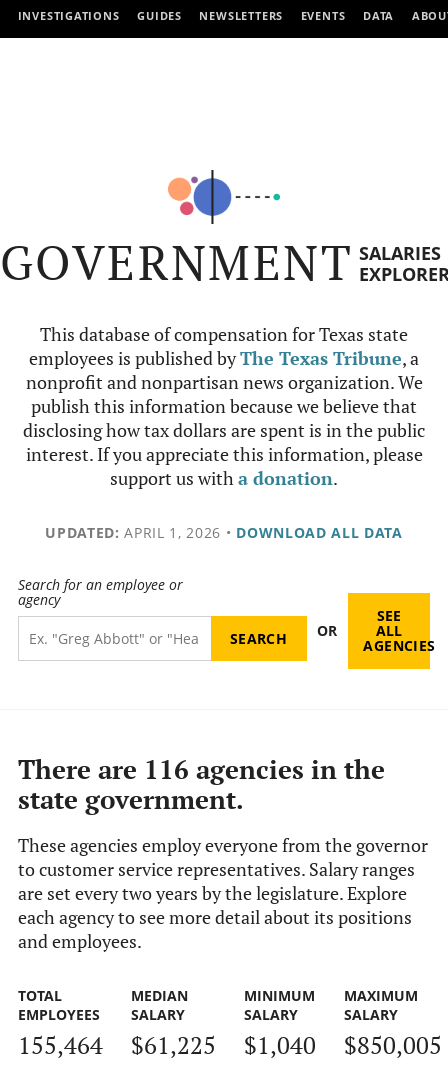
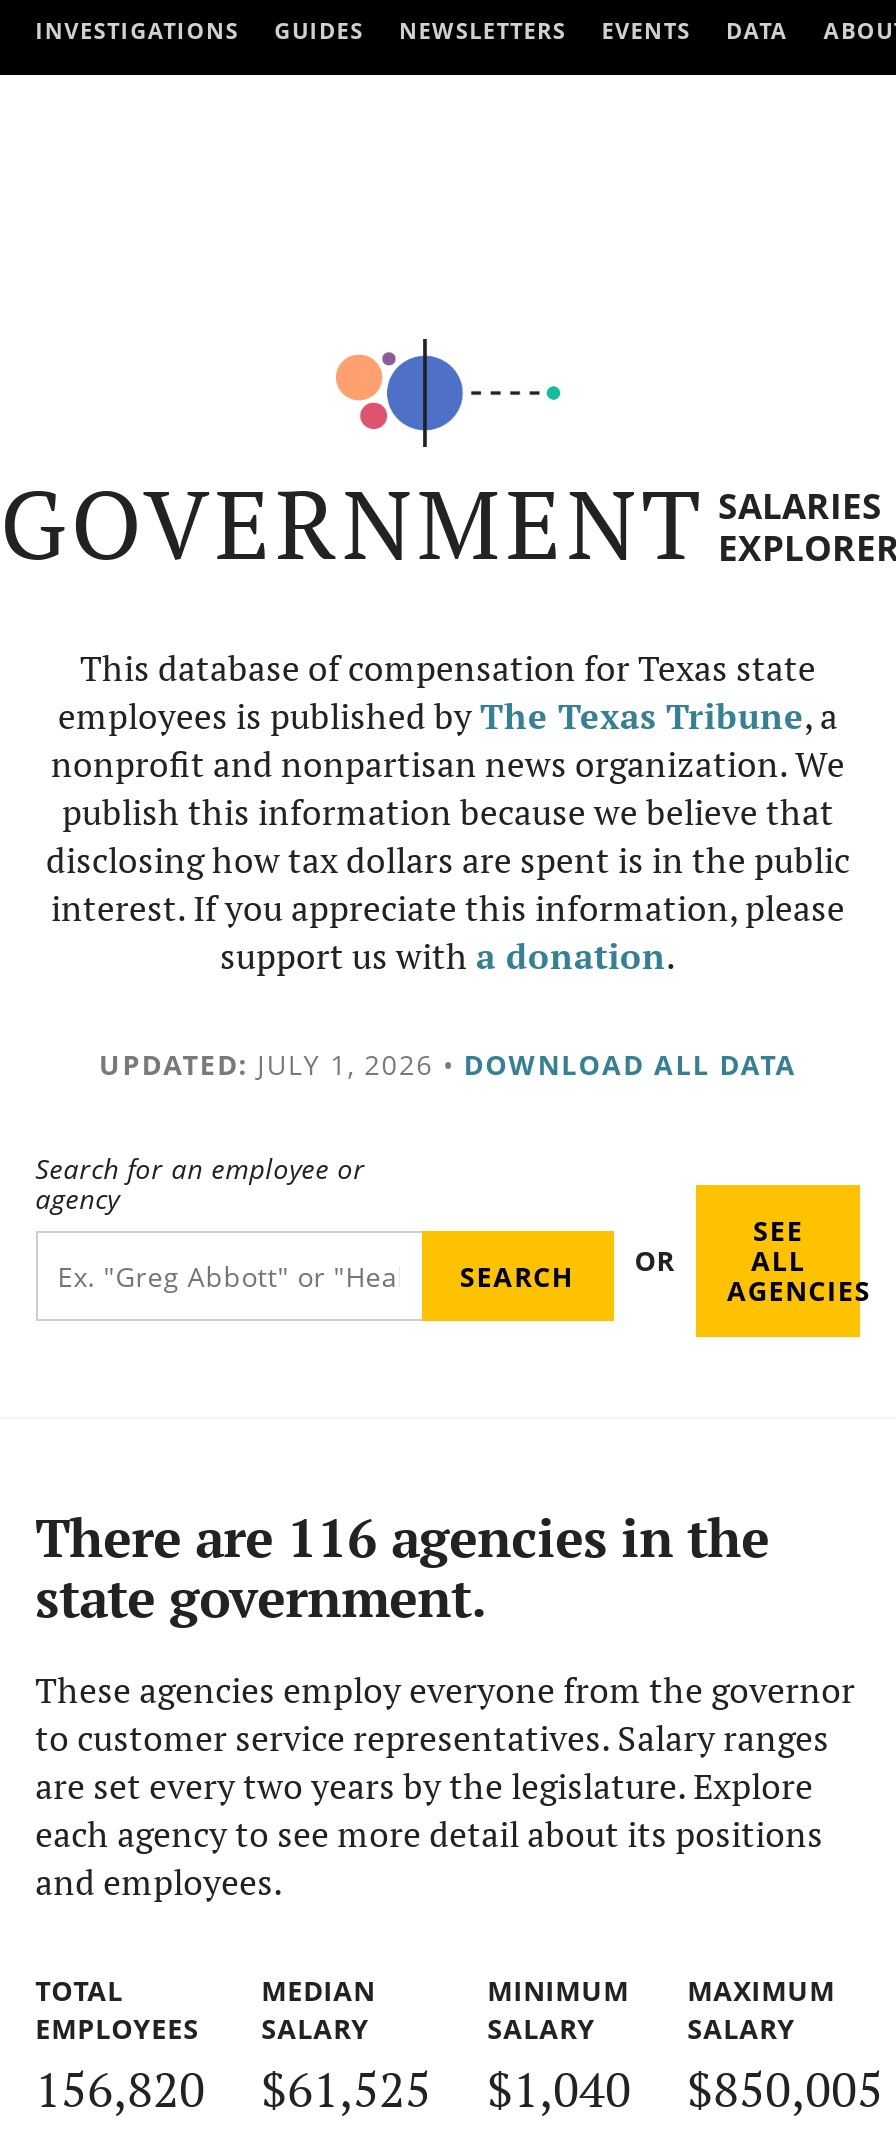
- UPDATED: APRIL 1, 2026 • DOWNLOAD ALL DATA
+ UPDATED: JULY 1, 2026 • DOWNLOAD ALL DATA

- 155,464
+ 156,820

- $61,225
+ $61,525
